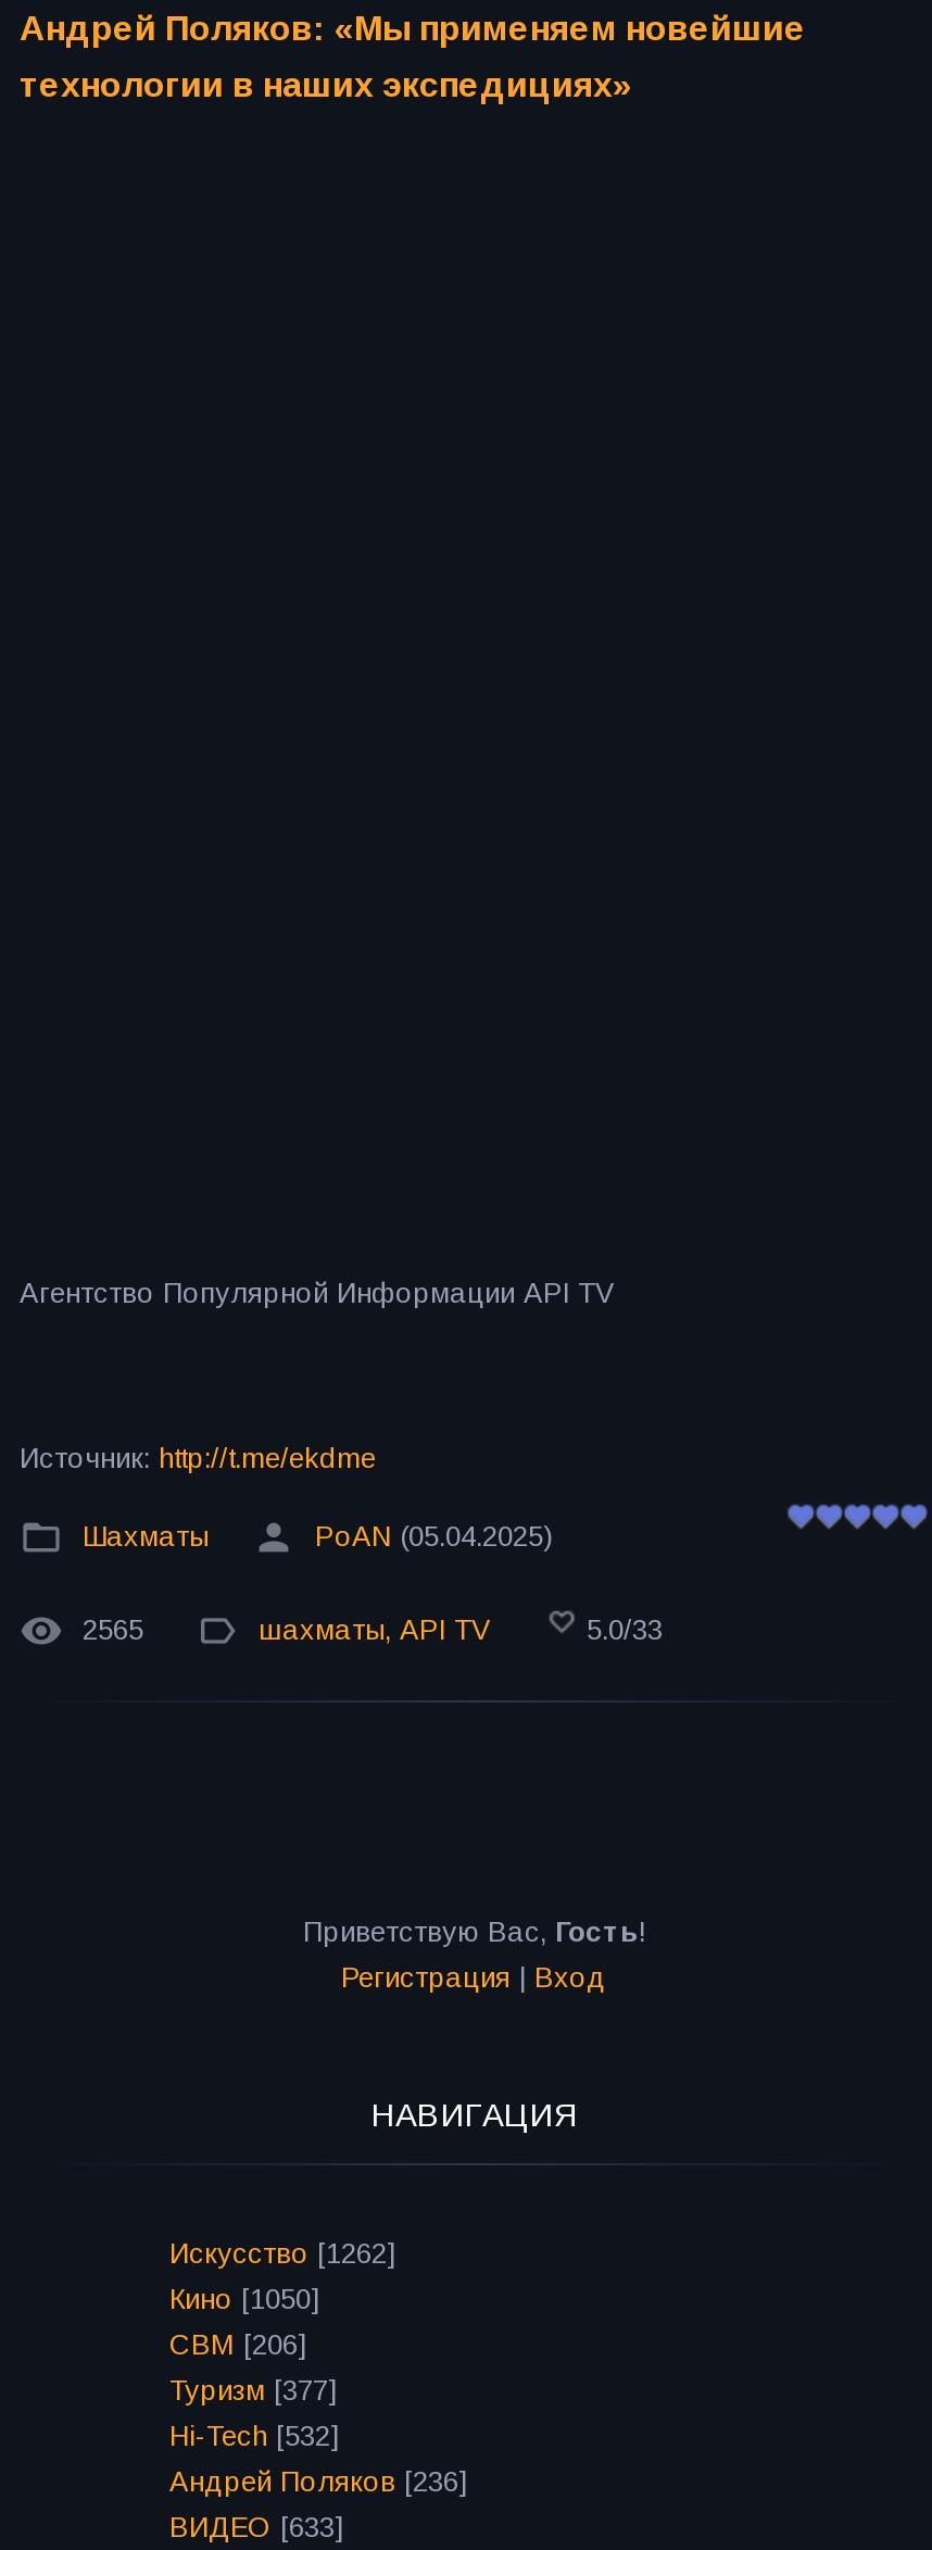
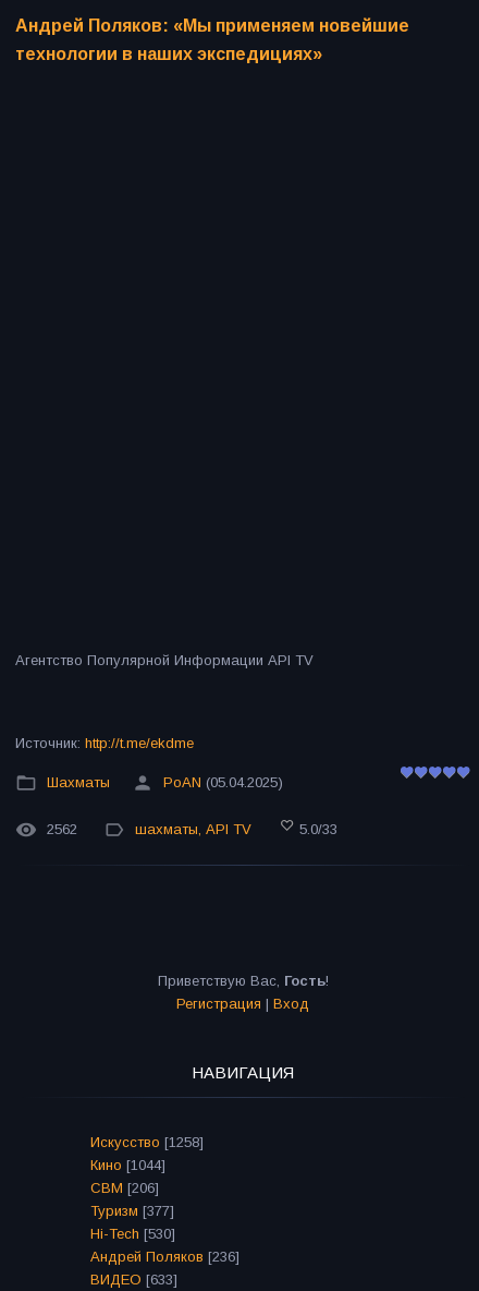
- 2565
+ 2562

- Искусство [1262]
+ Искусство [1258]

- Кино [1050]
+ Кино [1044]

- Hi-Tech [532]
+ Hi-Tech [530]
